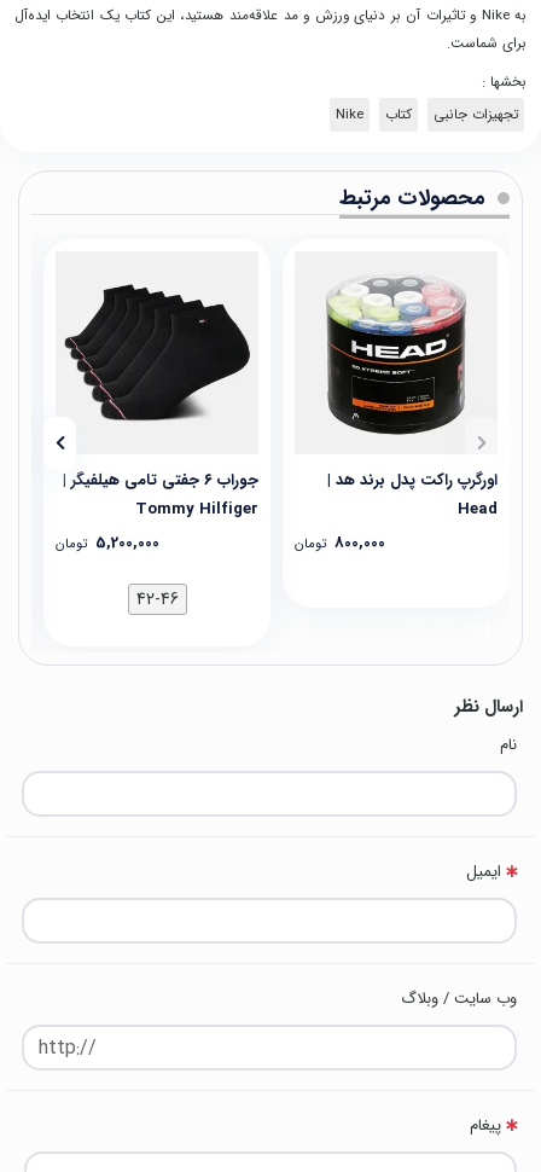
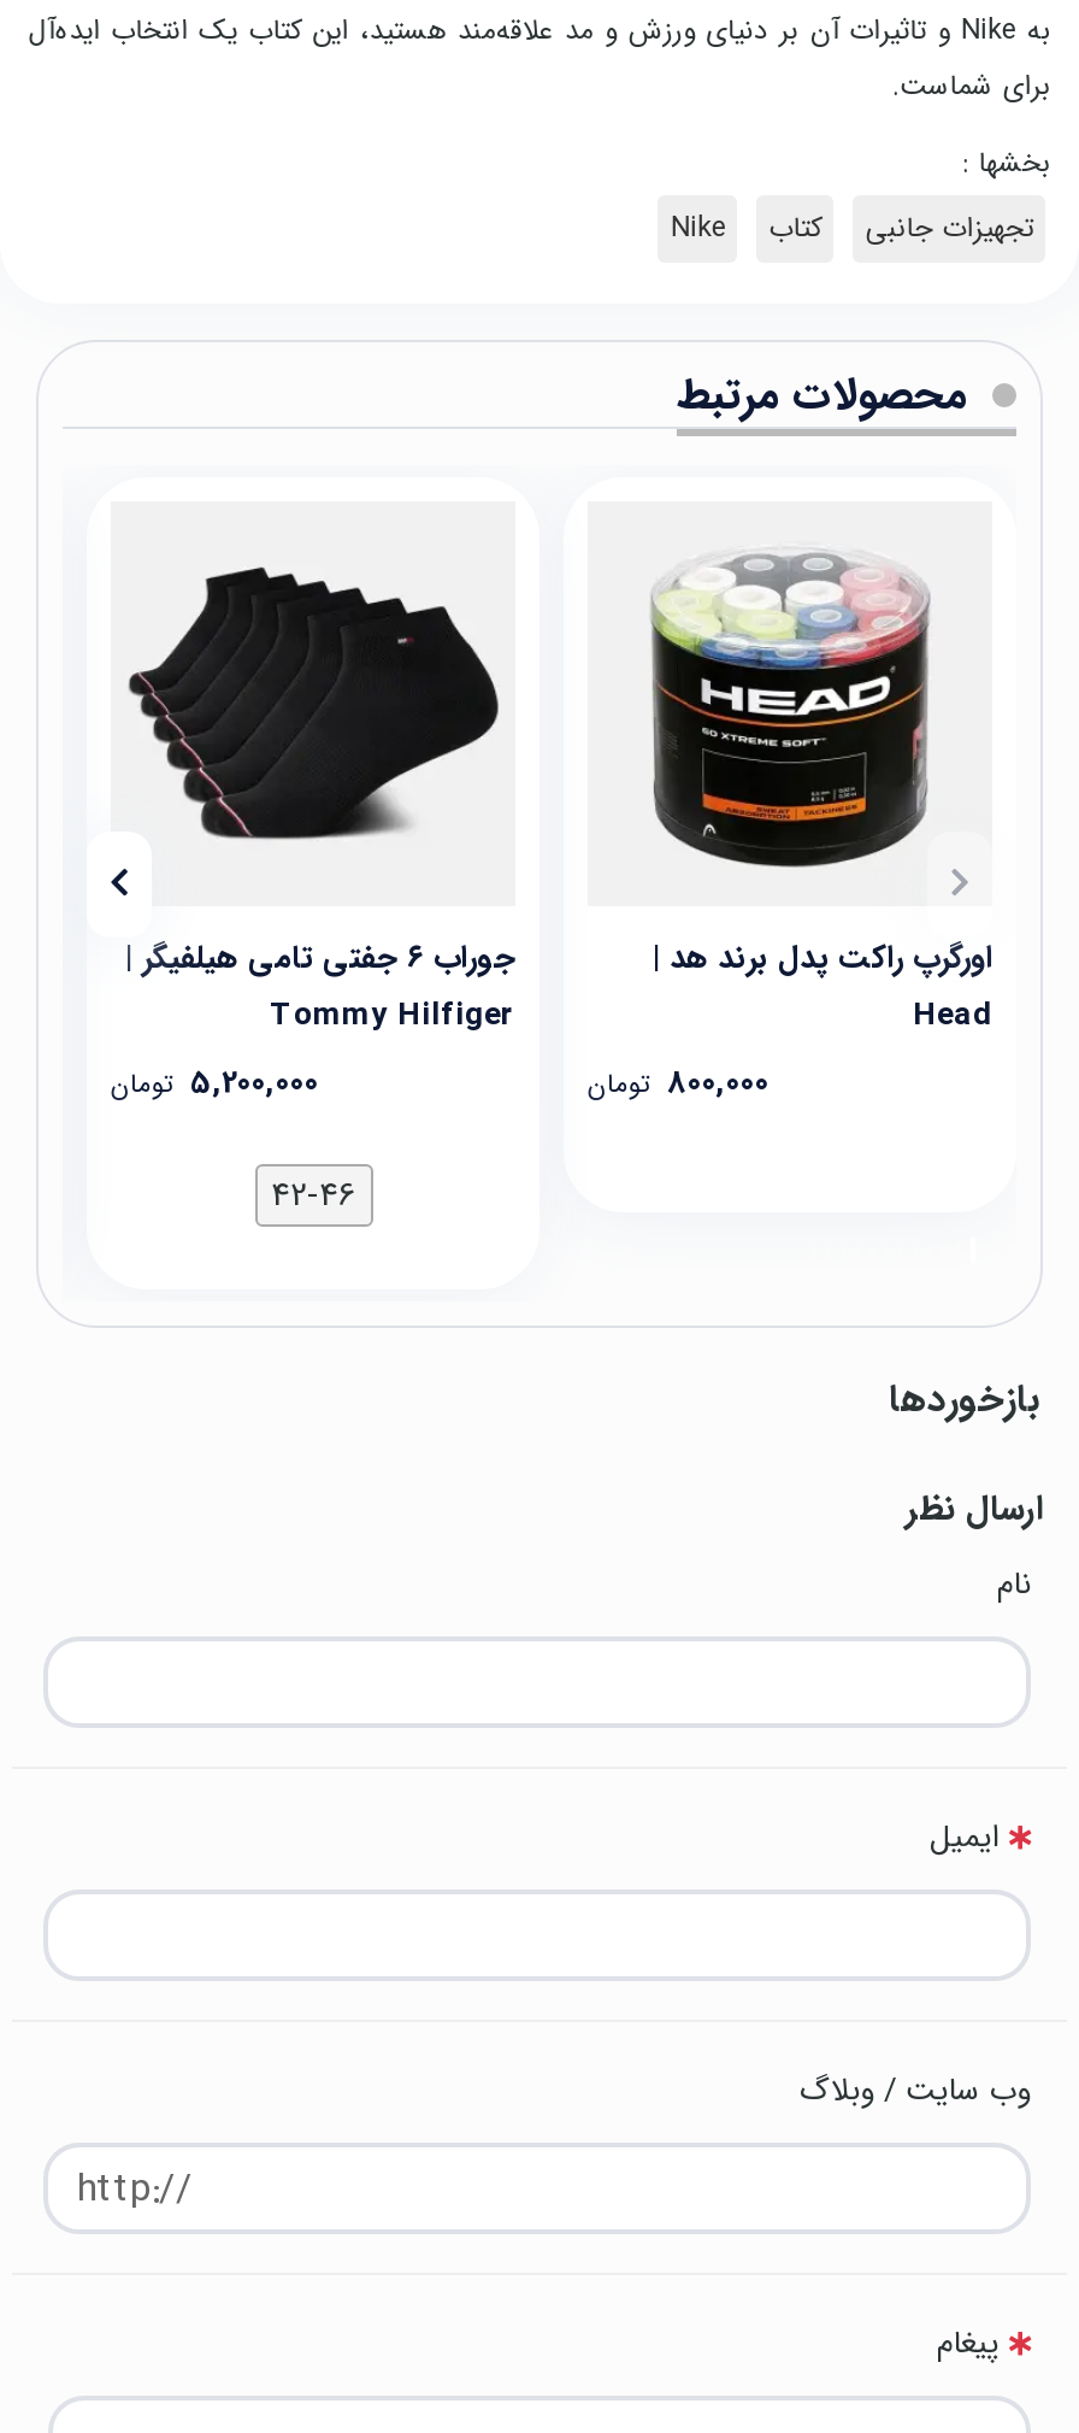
+ بازخوردها
